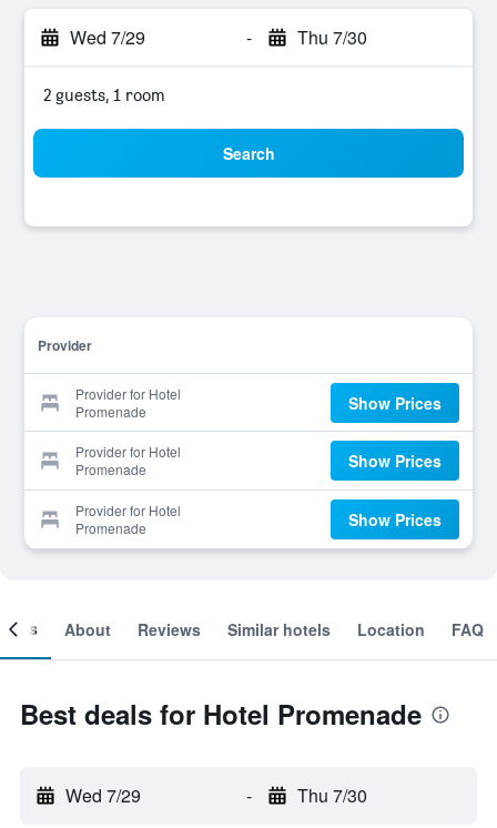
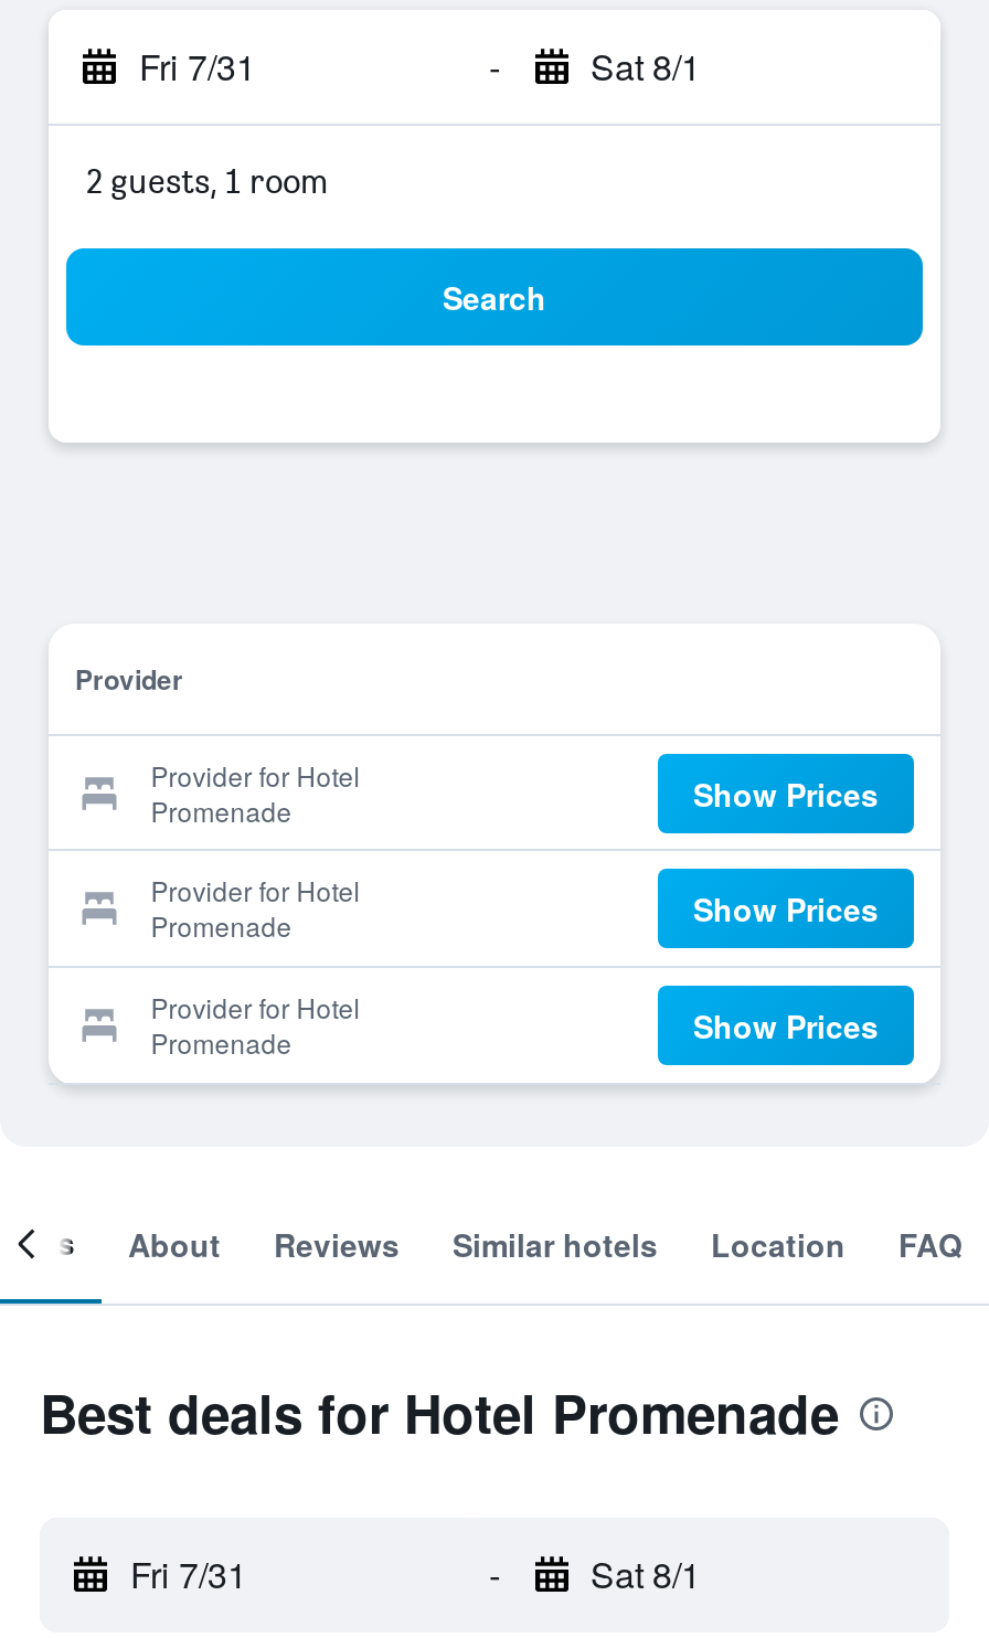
- Wed 7/29
+ Fri 7/31

- Thu 7/30
+ Sat 8/1

- Wed 7/29
+ Fri 7/31

- Thu 7/30
+ Sat 8/1
